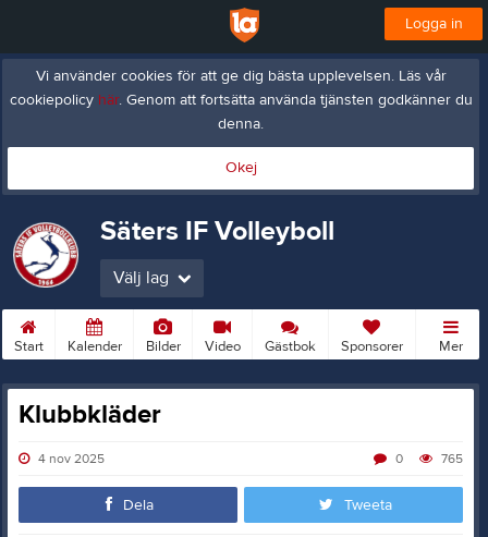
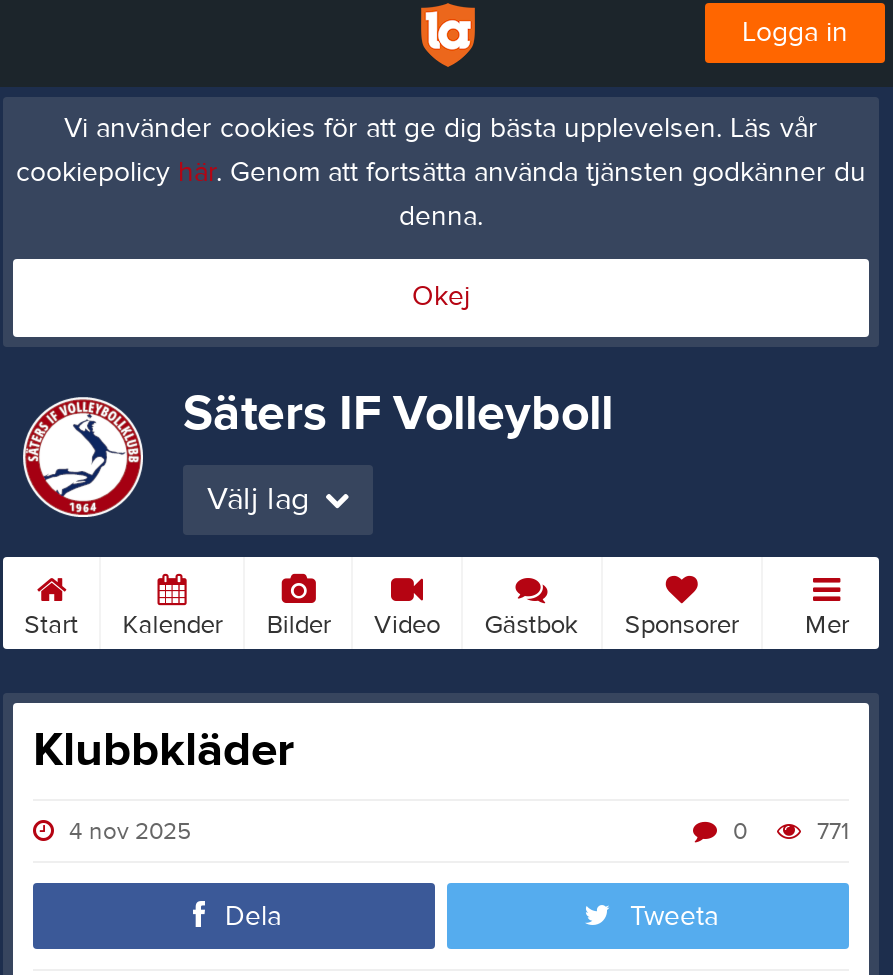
- 0 765
+ 0 771
